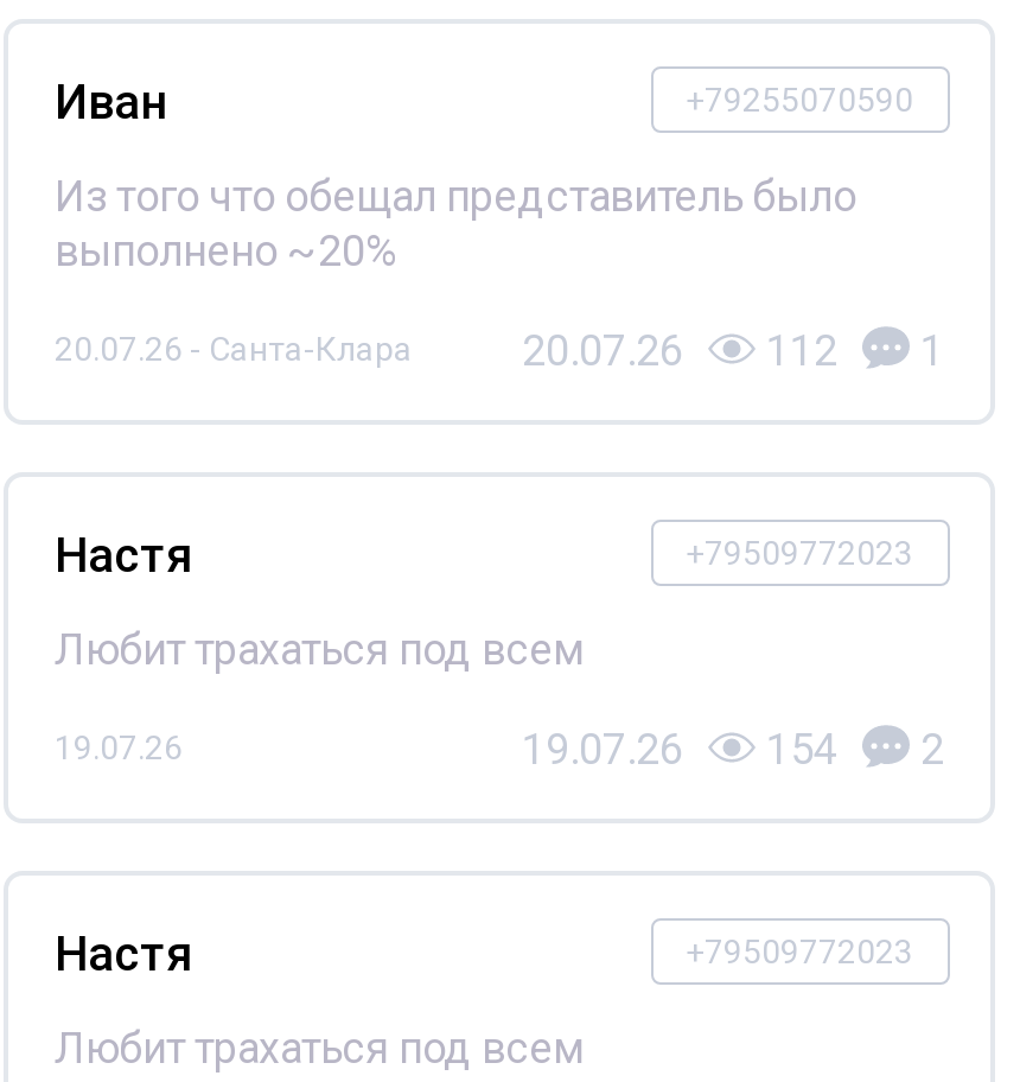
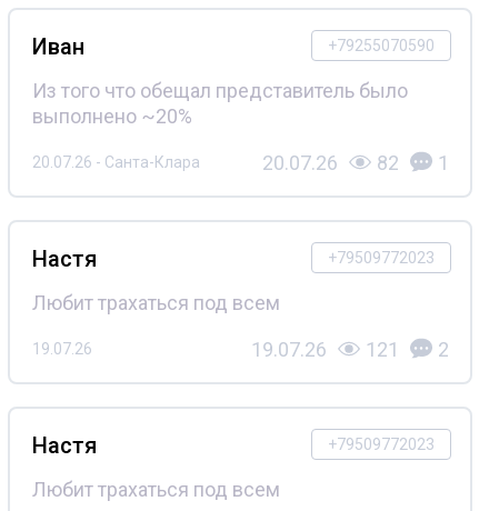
- 20.07.26 112 1
+ 20.07.26 82 1

- 19.07.26 154 2
+ 19.07.26 121 2
